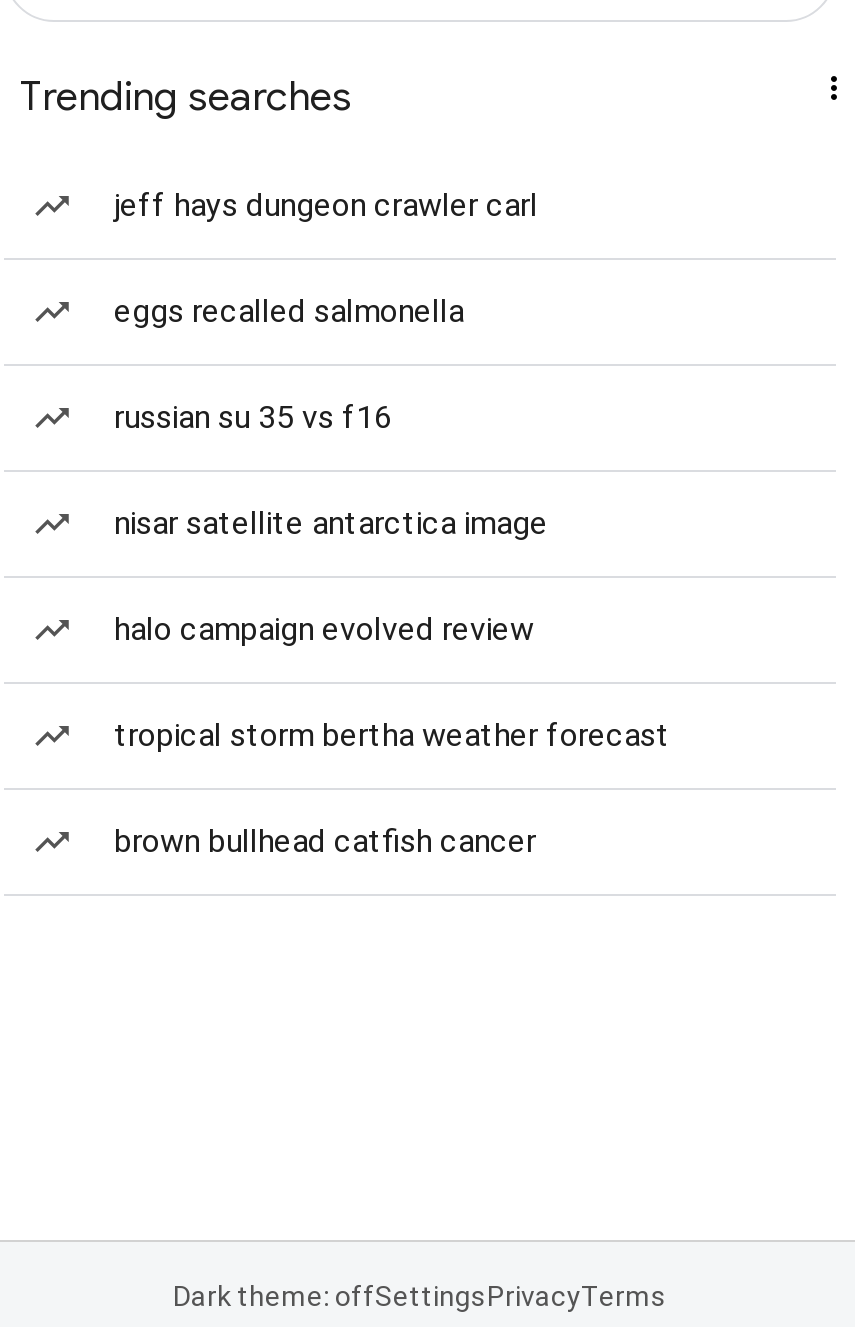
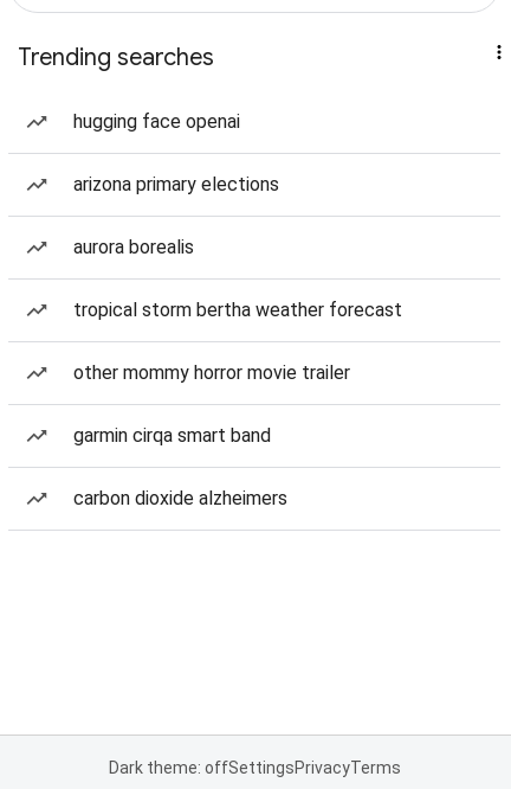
- jeff hays dungeon crawler carl
- eggs recalled salmonella
- russian su 35 vs f16
- nisar satellite antarctica image
- halo campaign evolved review
+ hugging face openai
+ arizona primary elections
+ aurora borealis

moved up: tropical storm bertha weather forecast

- brown bullhead catfish cancer
+ other mommy horror movie trailer
+ garmin cirqa smart band
+ carbon dioxide alzheimers
